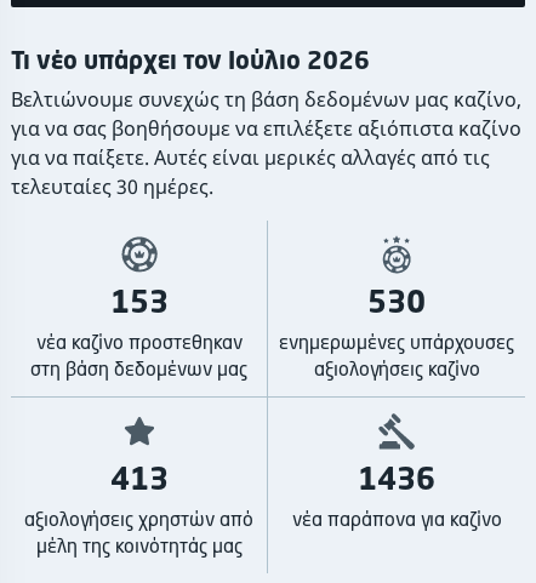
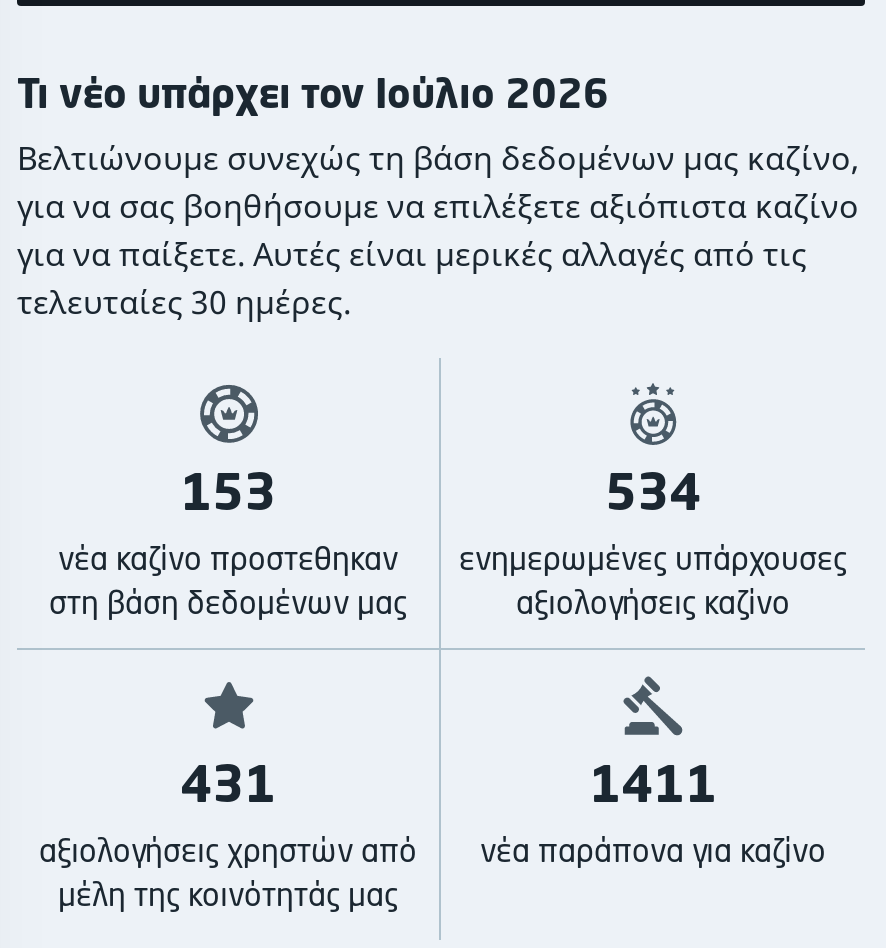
- 530
+ 534

- 413
+ 431

- 1436
+ 1411
